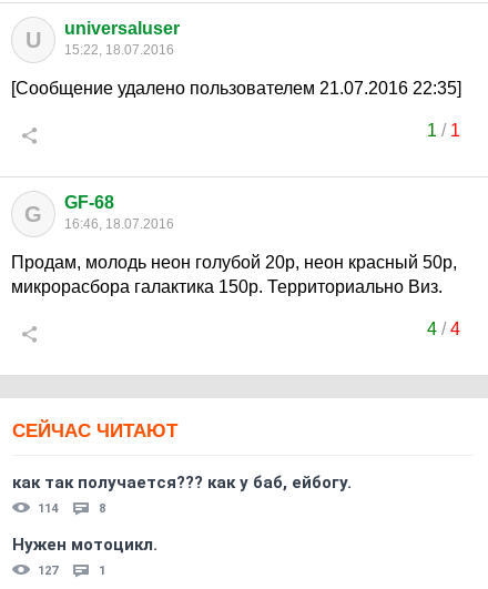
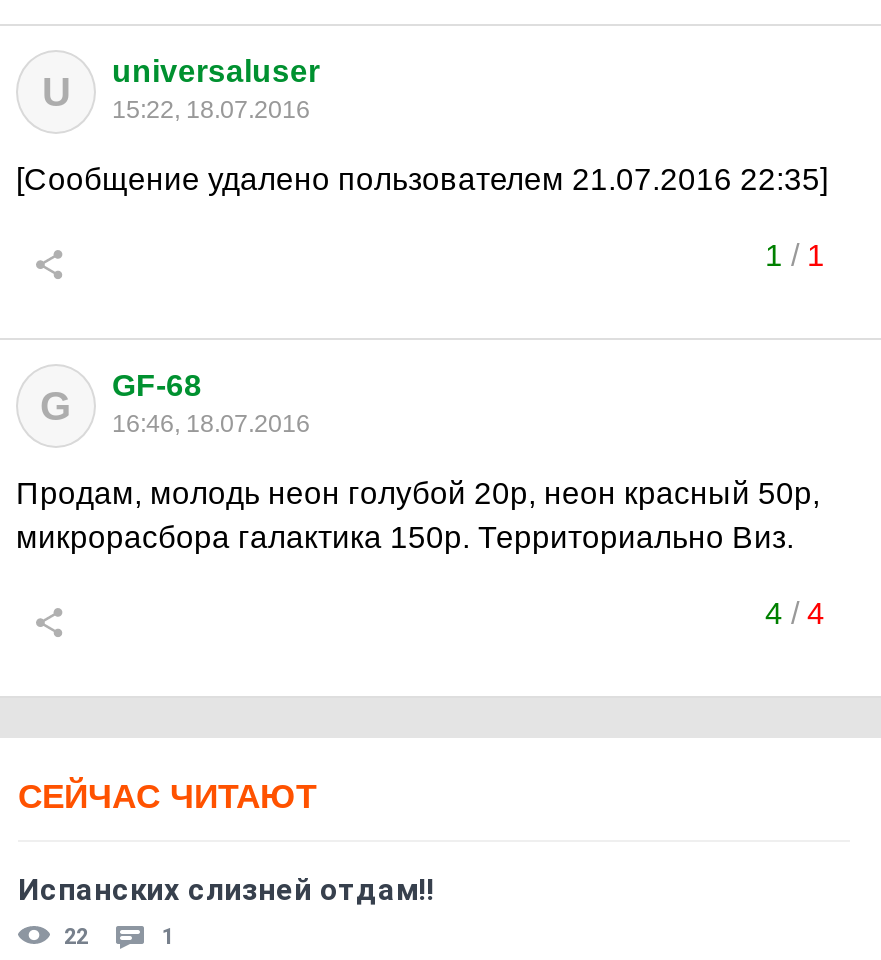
- как так получается??? как у баб, ейбогу.
- 114
- 8
- Нужен мотоцикл.
- 127
+ Испанских слизней отдам!!
+ 22
